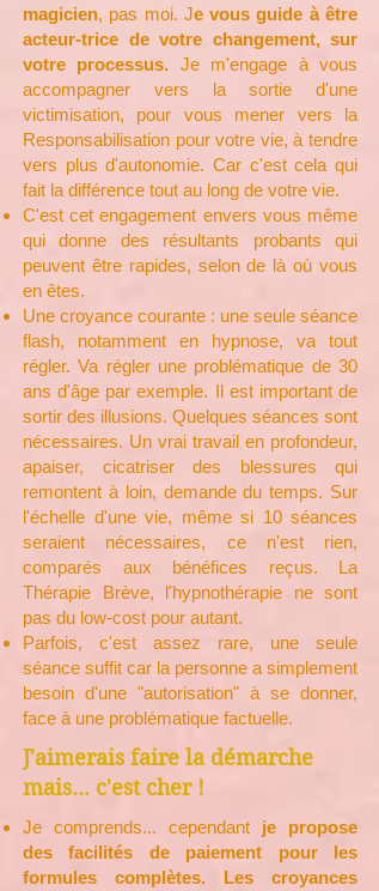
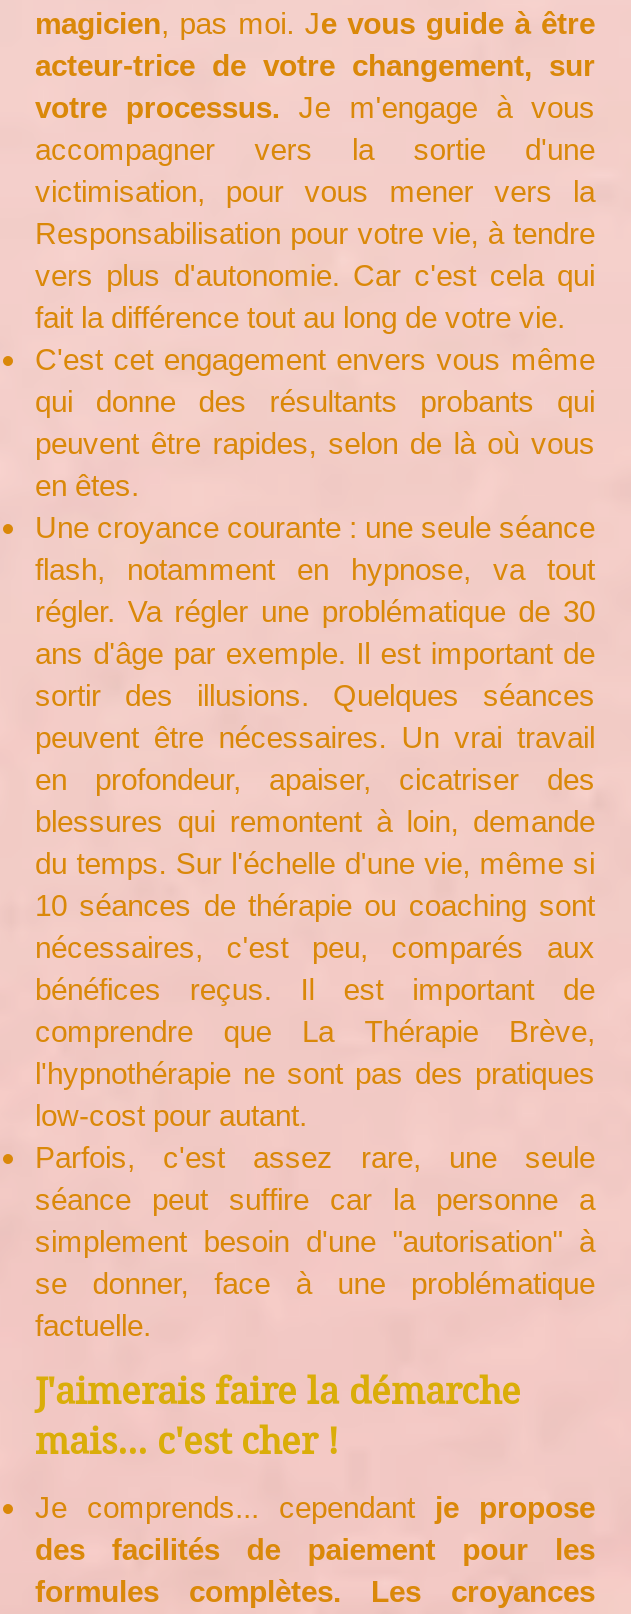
- sortir des illusions. Quelques séances sont
- nécessaires. Un vrai travail en profondeur,
- apaiser, cicatriser des blessures qui
- remontent à loin, demande du temps. Sur
- l'échelle d'une vie, même si 10 séances
- seraient nécessaires, ce n'est rien,
- comparés aux bénéfices reçus. La
- Thérapie Brève, l'hypnothérapie ne sont
- pas du low-cost pour autant.
+ sortir des illusions. Quelques séances
+ peuvent être nécessaires. Un vrai travail
+ en profondeur, apaiser, cicatriser des
+ blessures qui remontent à loin, demande
+ du temps. Sur l'échelle d'une vie, même si
+ 10 séances de thérapie ou coaching sont
+ nécessaires, c'est peu, comparés aux
+ bénéfices reçus. Il est important de
+ comprendre que La Thérapie Brève,
+ l'hypnothérapie ne sont pas des pratiques
+ low-cost pour autant.

- séance suffit car la personne a simplement
- besoin d'une "autorisation" à se donner,
- face à une problématique factuelle.
+ séance peut suffire car la personne a
+ simplement besoin d'une "autorisation" à
+ se donner, face à une problématique
+ factuelle.
